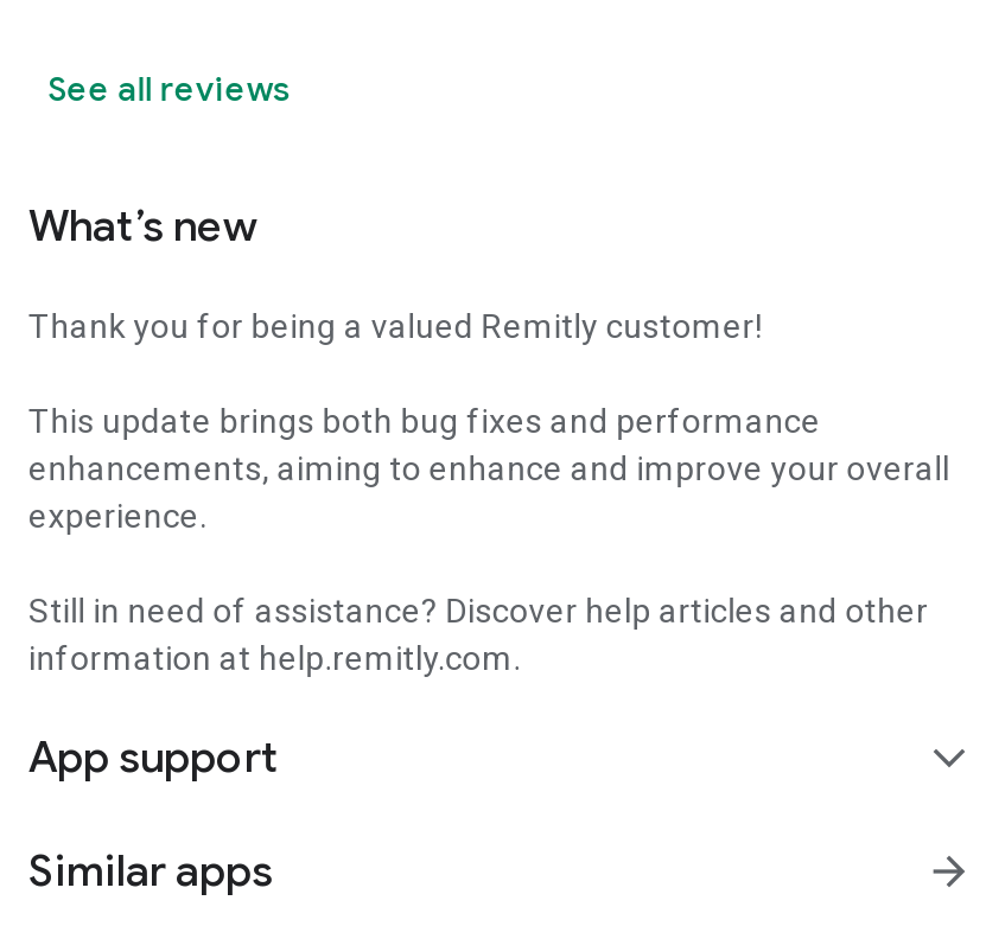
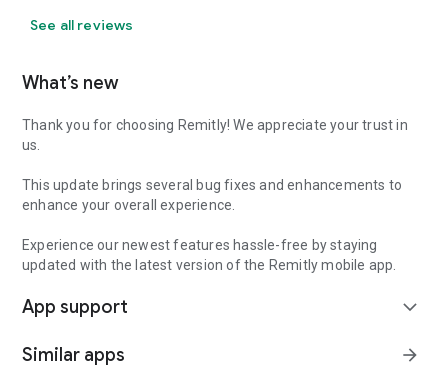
- Thank you for being a valued Remitly customer!
+ Thank you for choosing Remitly! We appreciate your trust in
+ us.

- This update brings both bug fixes and performance
- enhancements, aiming to enhance and improve your overall
- experience.
+ This update brings several bug fixes and enhancements to
+ enhance your overall experience.

- Still in need of assistance? Discover help articles and other
- information at help.remitly.com.
+ Experience our newest features hassle-free by staying
+ updated with the latest version of the Remitly mobile app.
